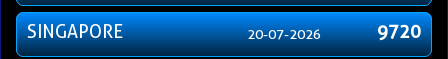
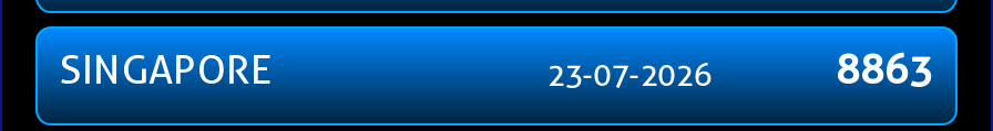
- 20-07-2026
+ 23-07-2026

- 9720
+ 8863
